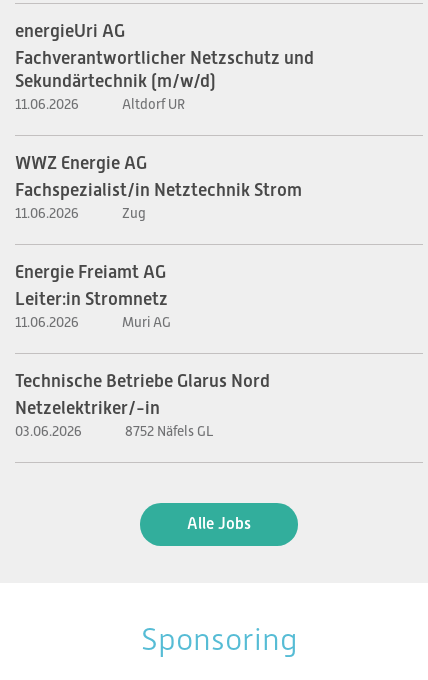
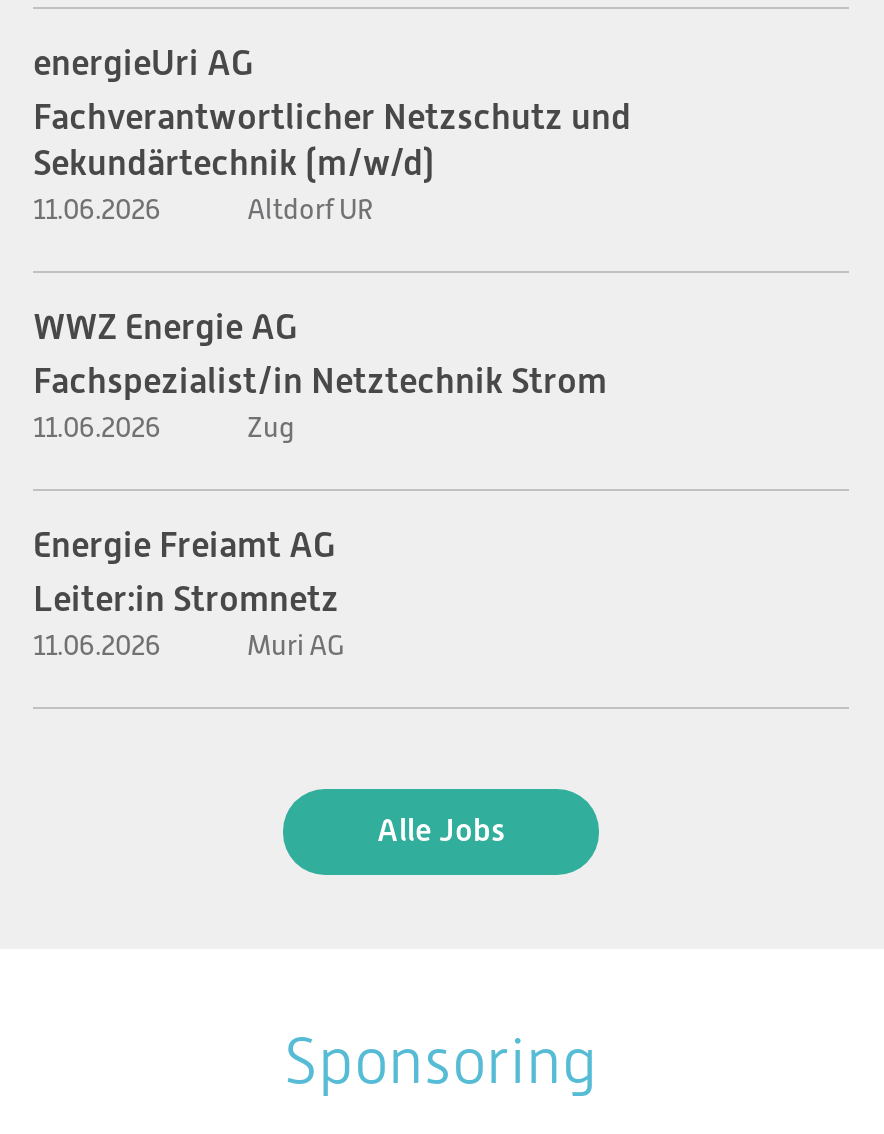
- Technische Betriebe Glarus Nord
- Netzelektriker/-in
- 03.06.2026
- 8752 Näfels GL
